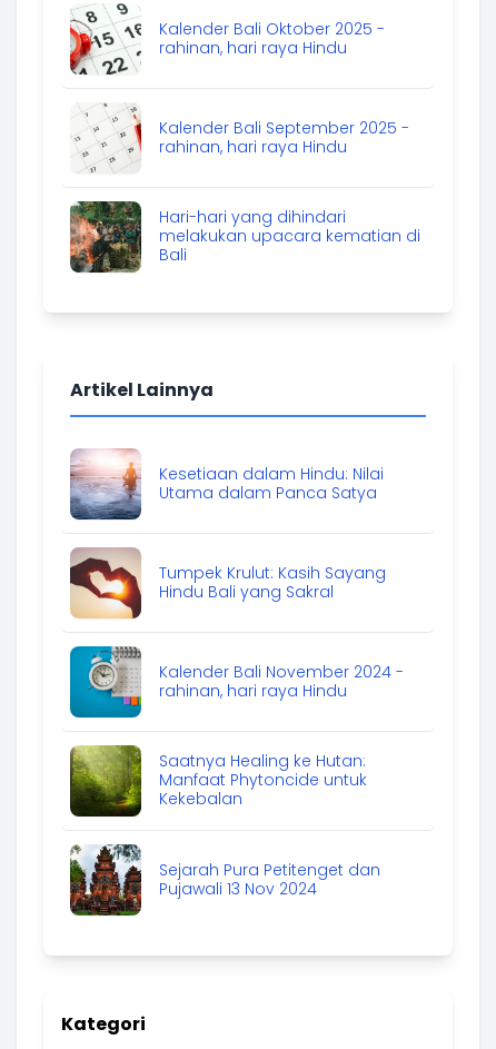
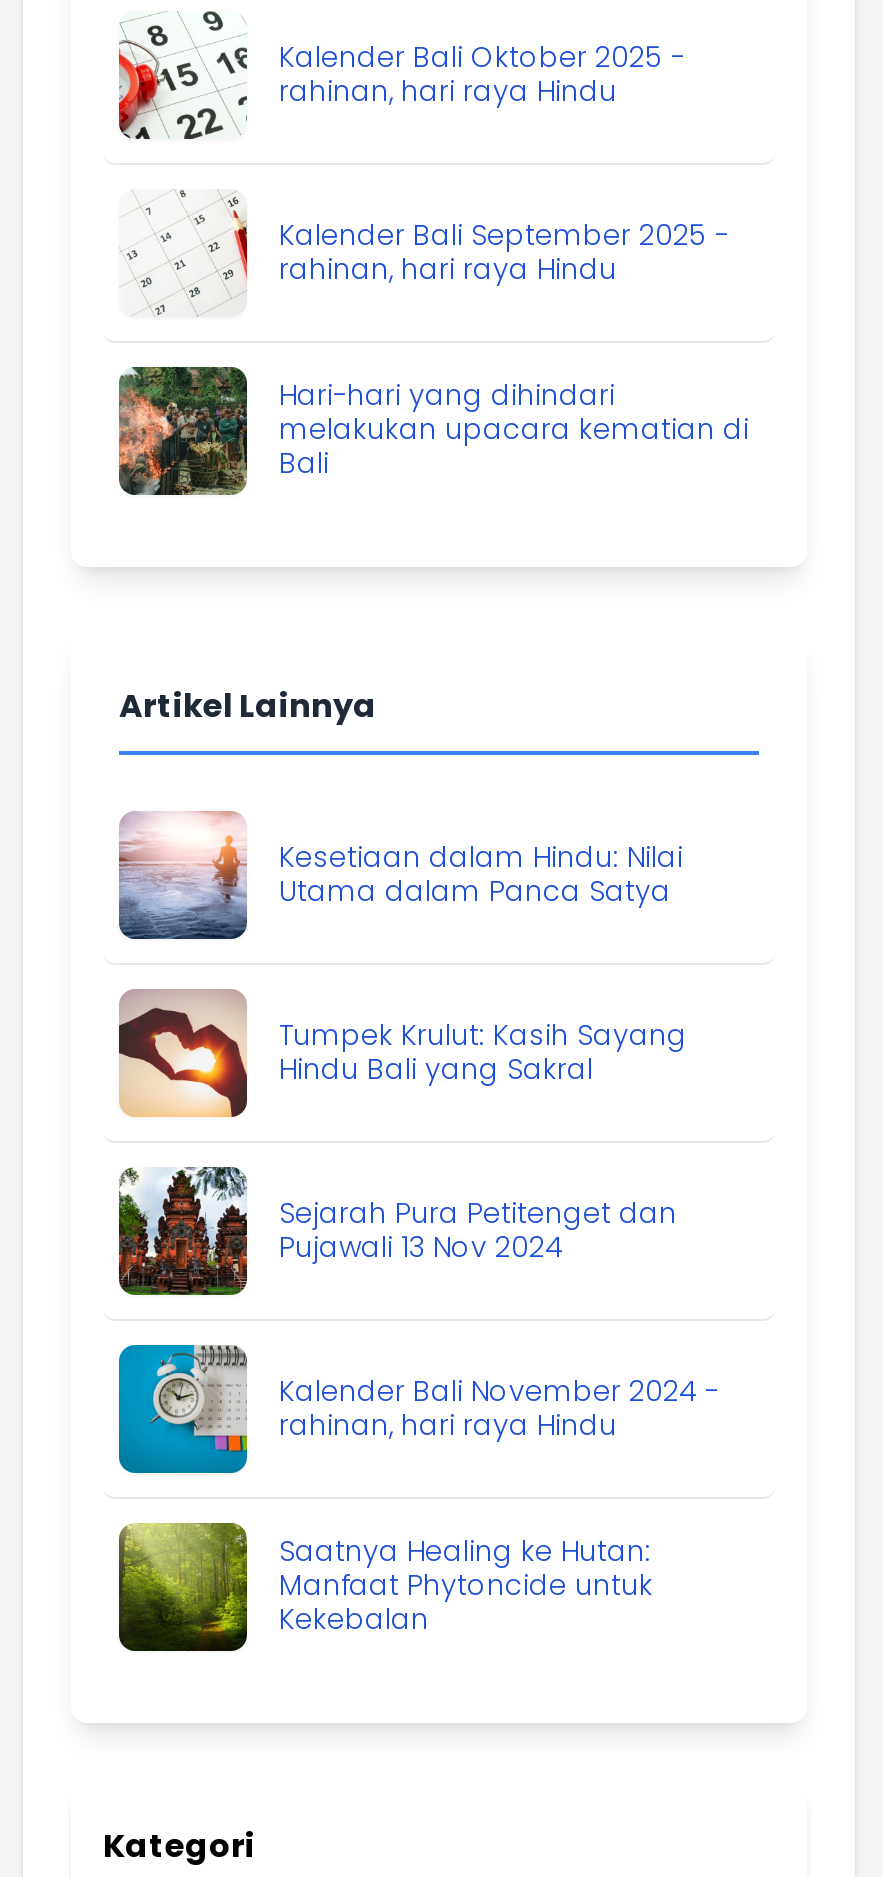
moved down: [image] | Kalender Bali November 2024 - | rahinan, hari raya Hindu | Saatnya Healing ke Hutan: | Manfaat Phytoncide untuk | Kekebalan

moved up: [image] | Sejarah Pura Petitenget dan | Pujawali 13 Nov 2024
